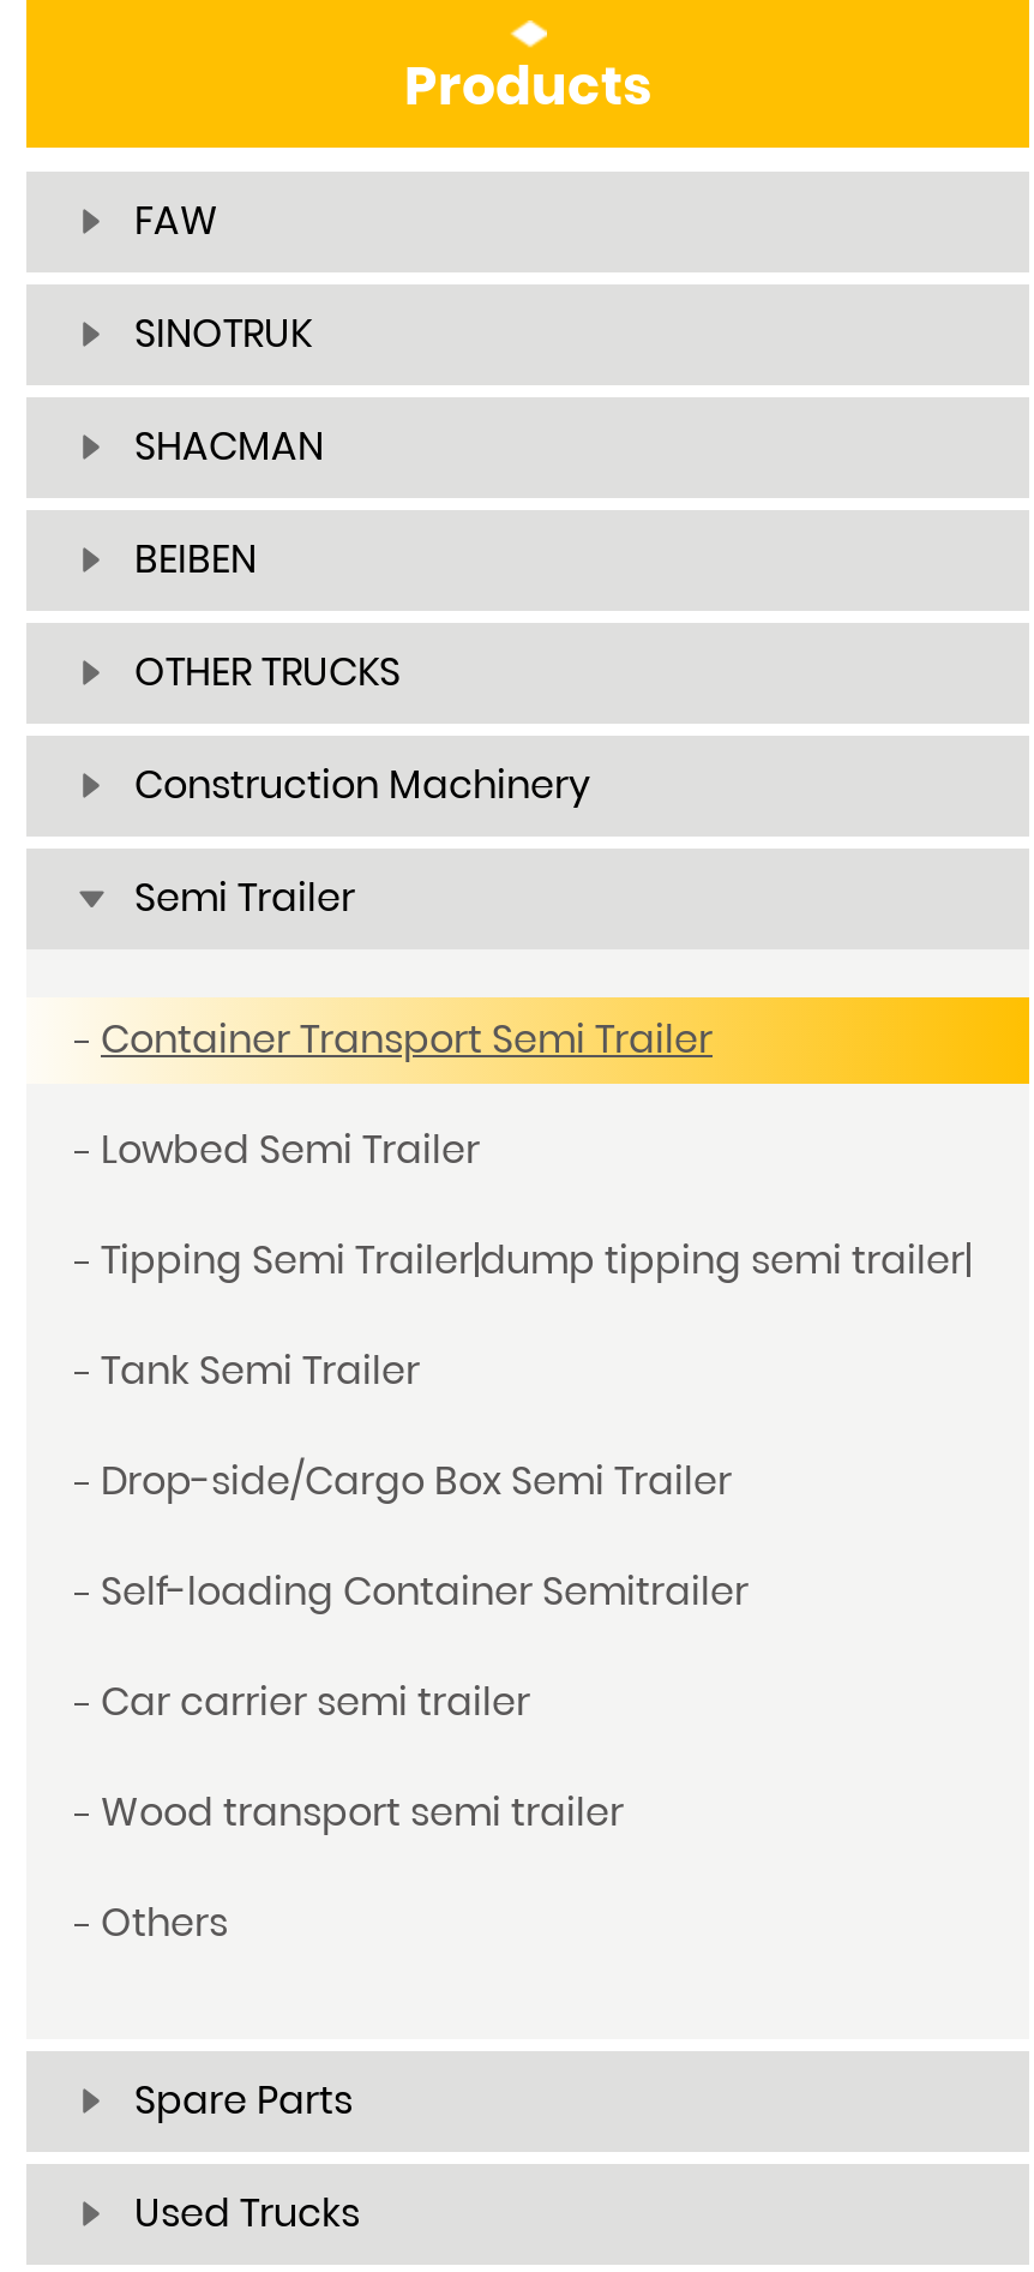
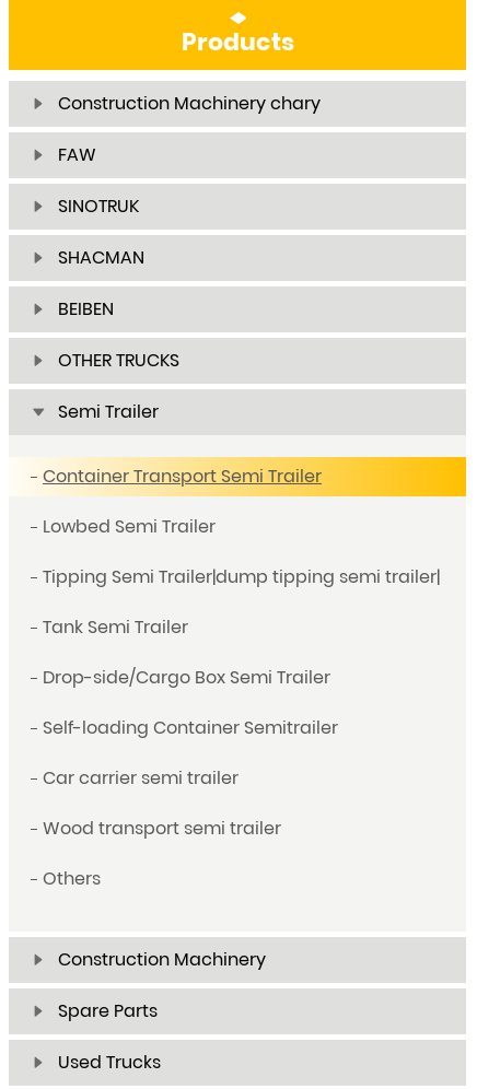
+ Construction Machinery chary

moved down: Construction Machinery
